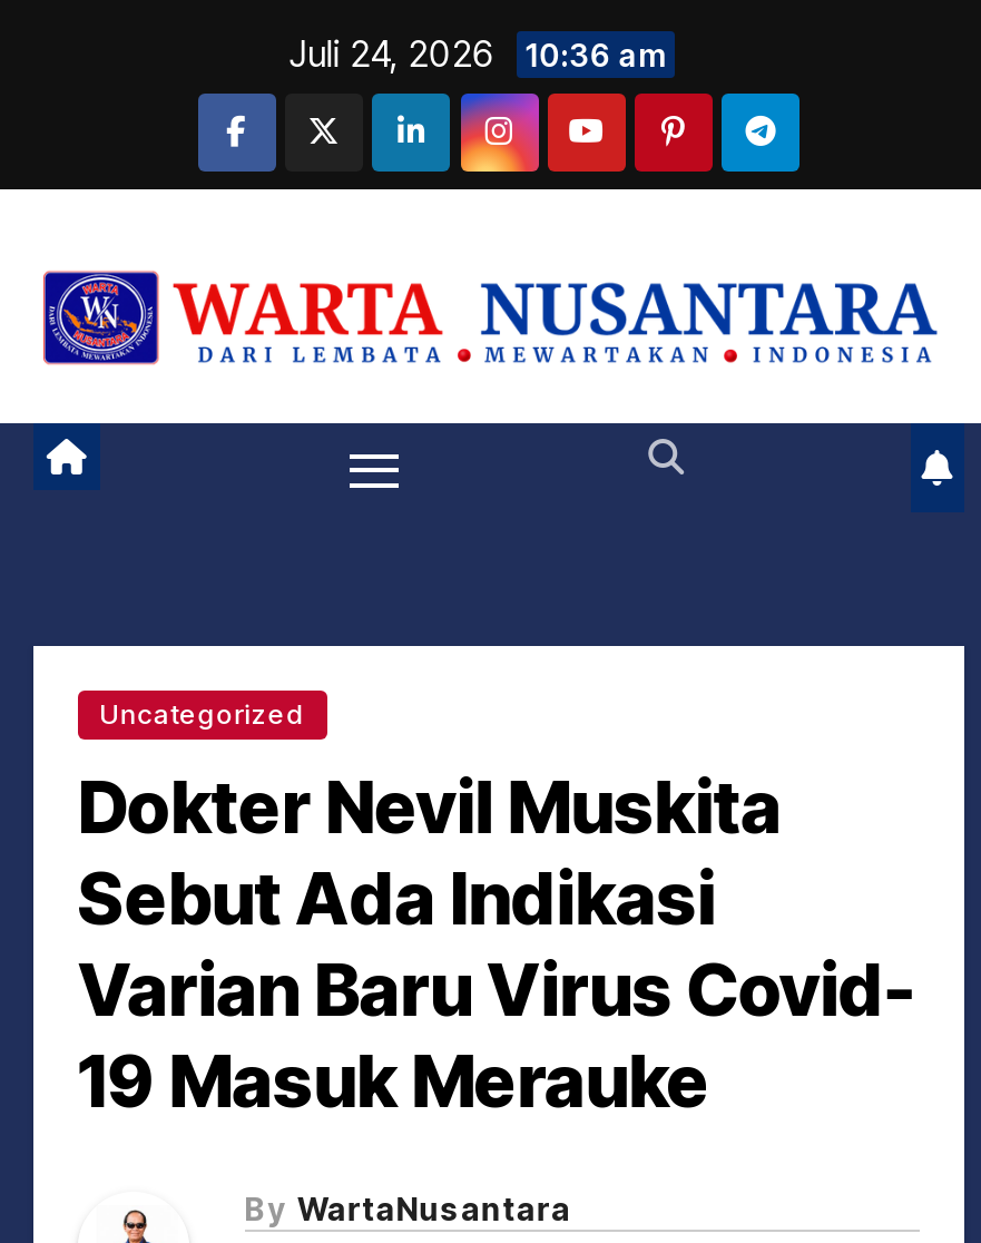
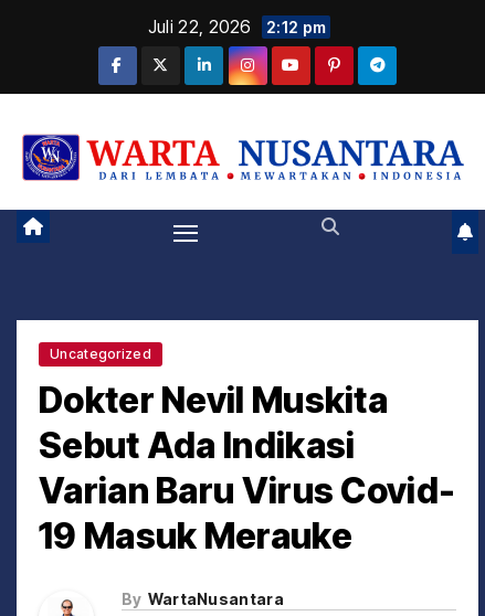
- Juli 24, 2026 10:36 am
+ Juli 22, 2026 2:12 pm
